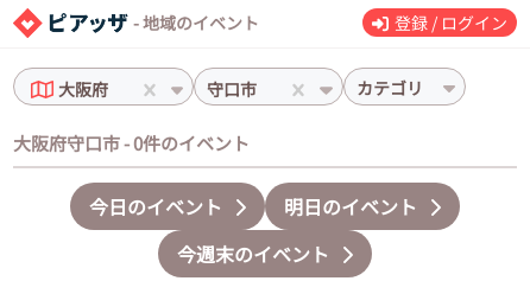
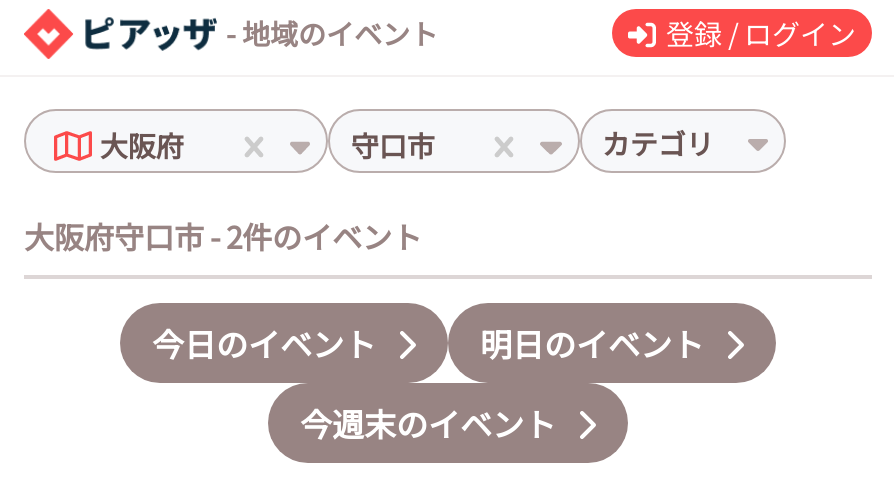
- 大阪府守口市 - 0件のイベント
+ 大阪府守口市 - 2件のイベント
